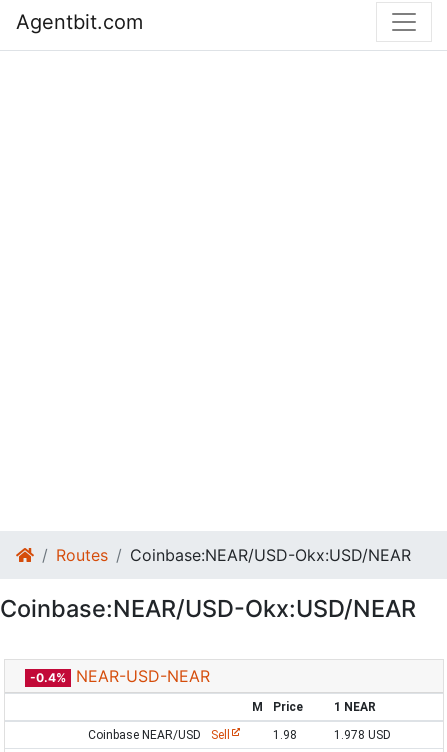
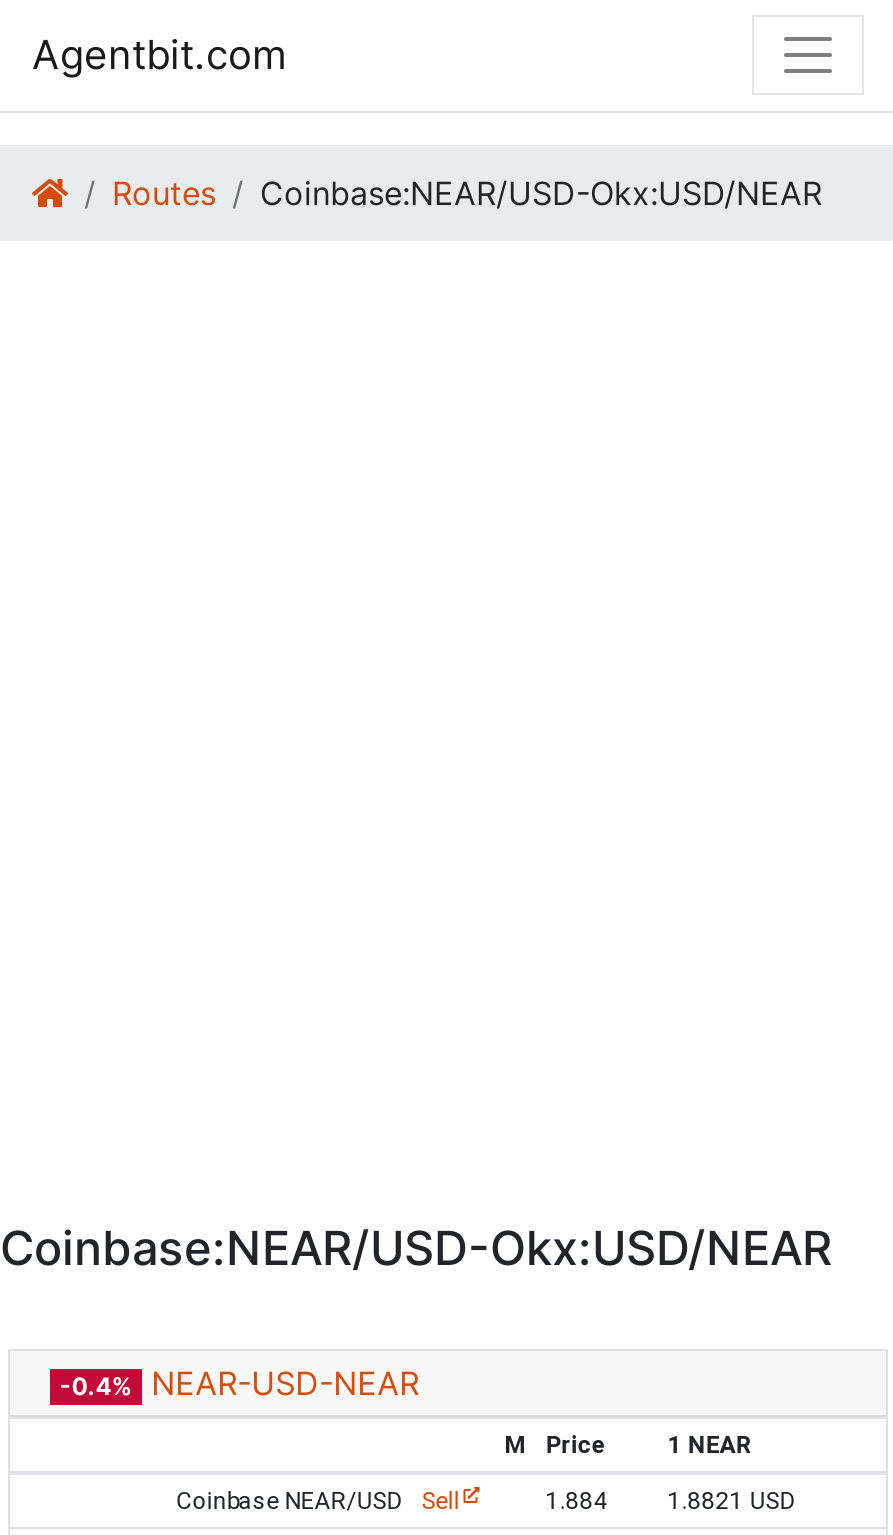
moved up: Routes | Coinbase:NEAR/USD-Okx:USD/NEAR

- 1.98
+ 1.884

- 1.978 USD
+ 1.8821 USD
